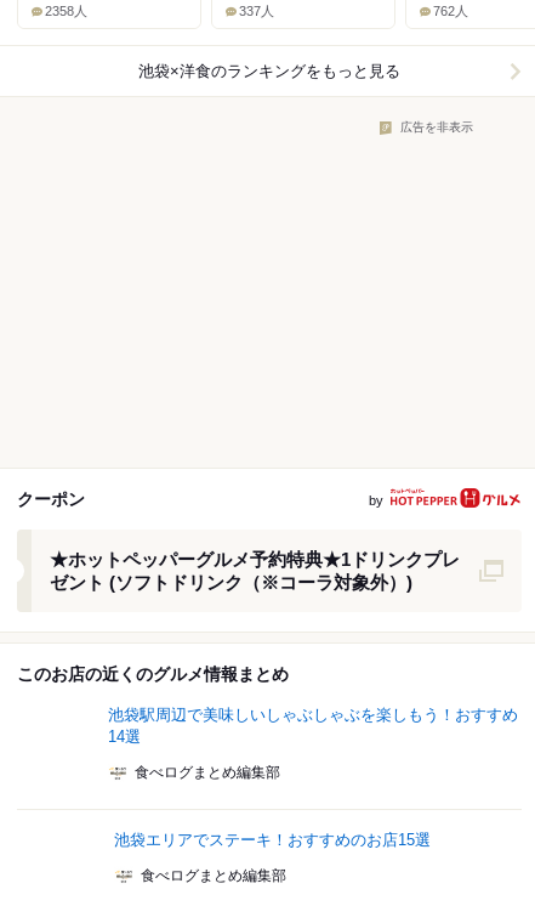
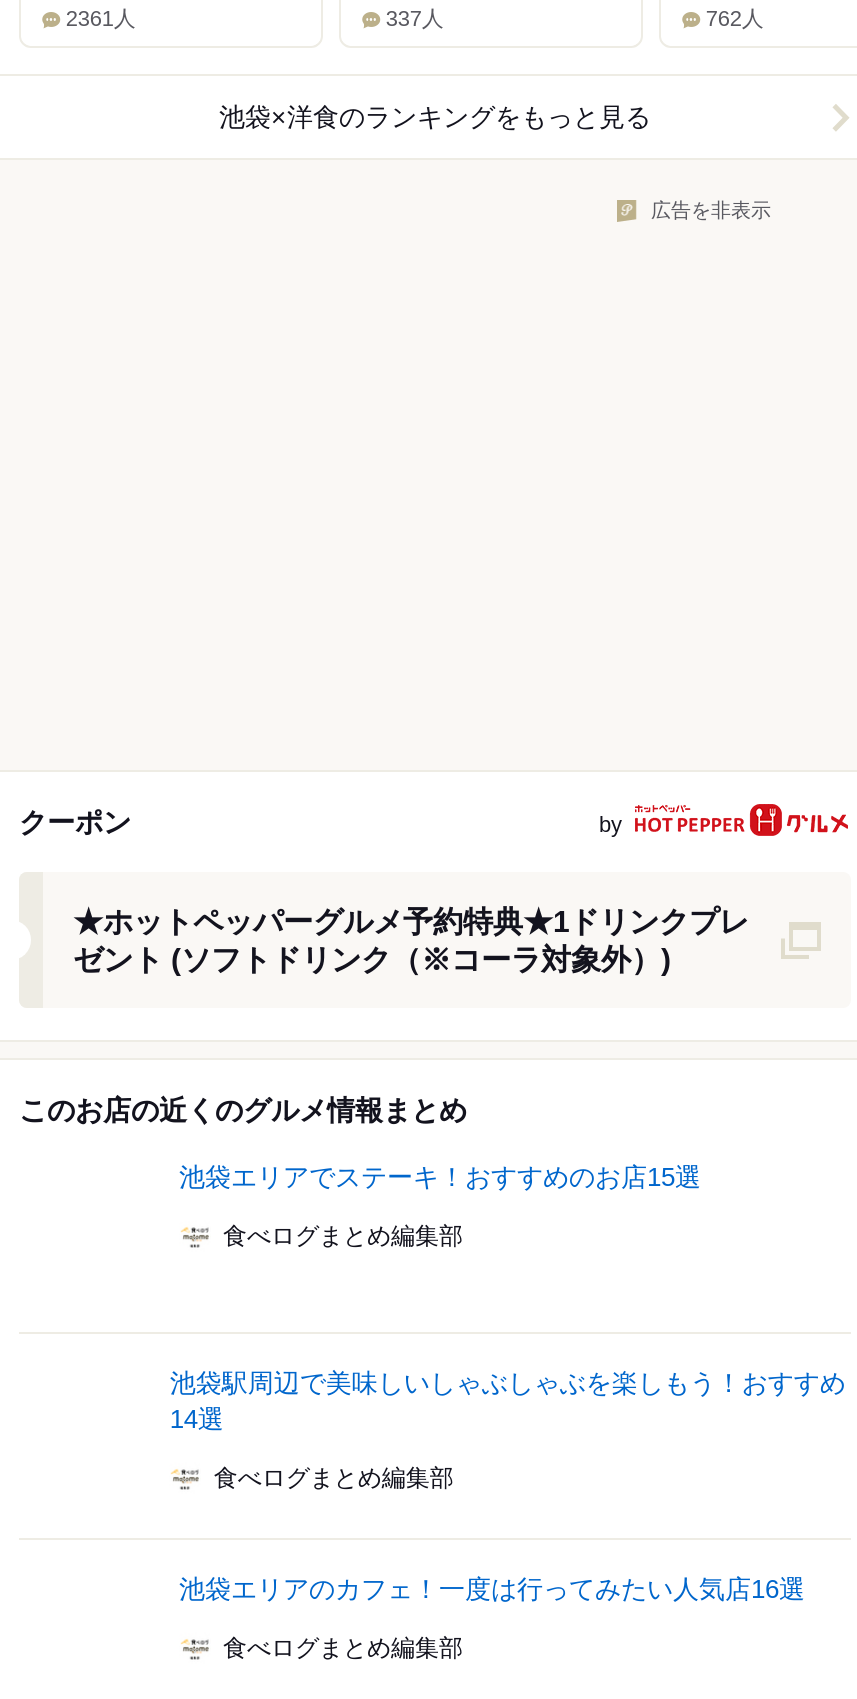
- 2358人
+ 2361人

+ 食べログまとめ編集部

+ 池袋エリアのカフェ！一度は行ってみたい人気店16選

moved up: 池袋エリアでステーキ！おすすめのお店15選
